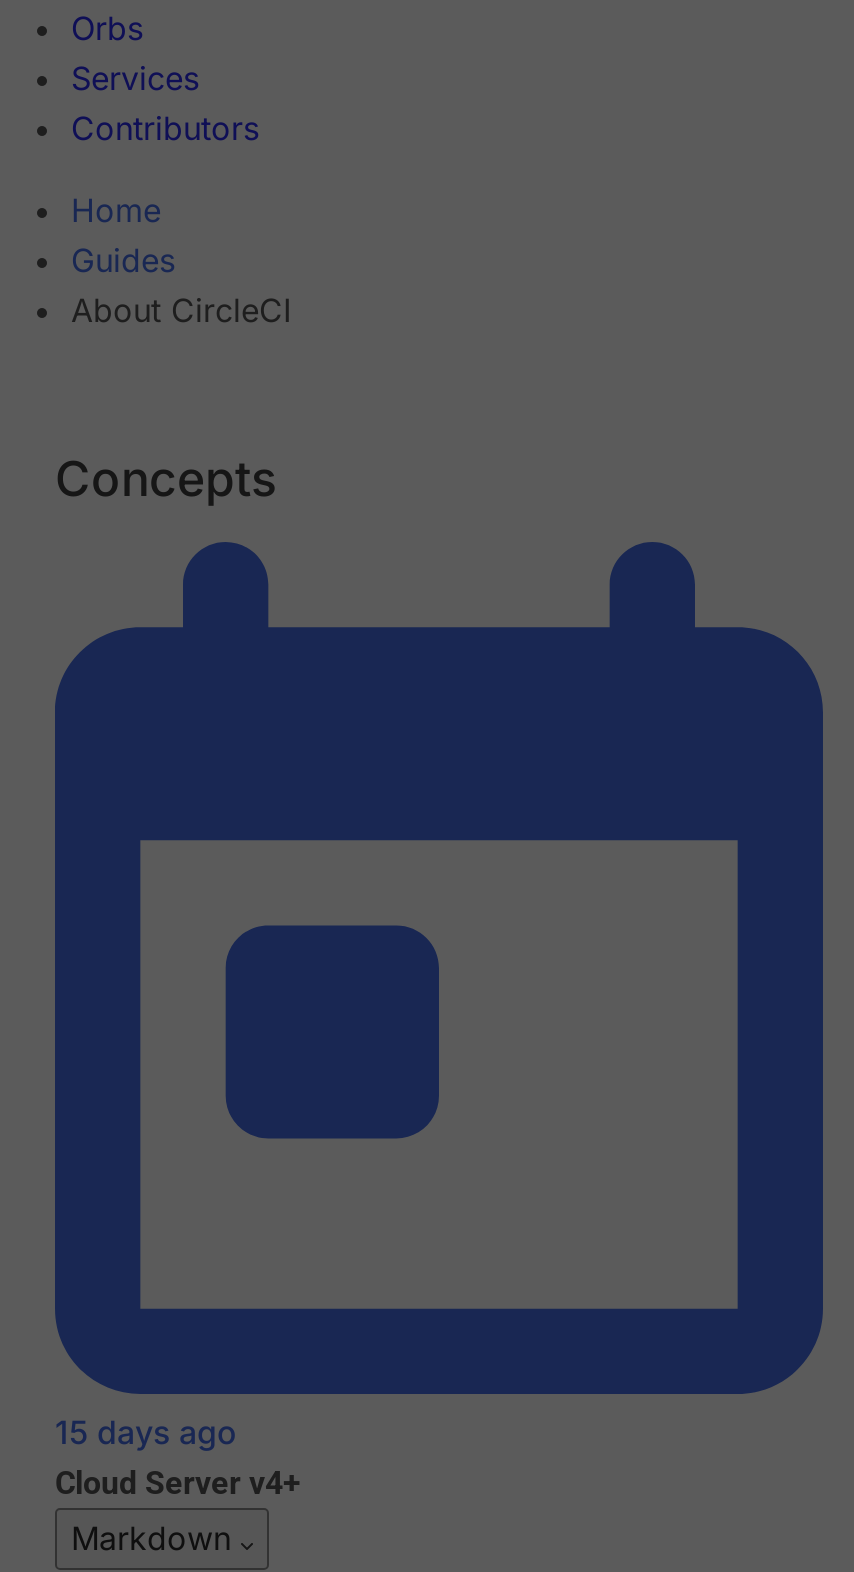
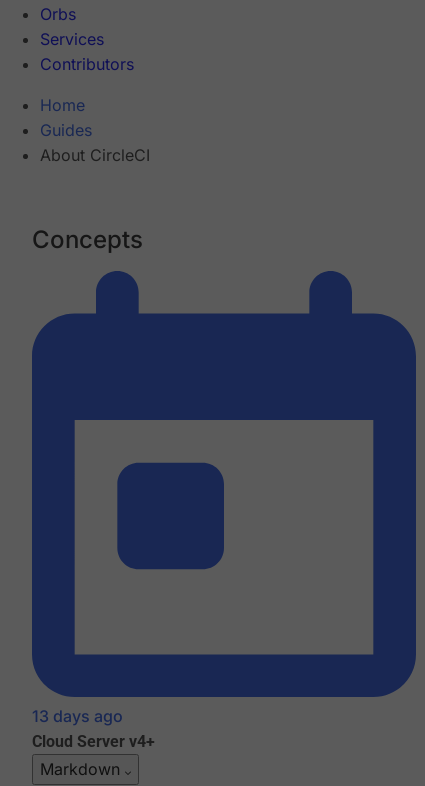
- 15 days ago
+ 13 days ago
